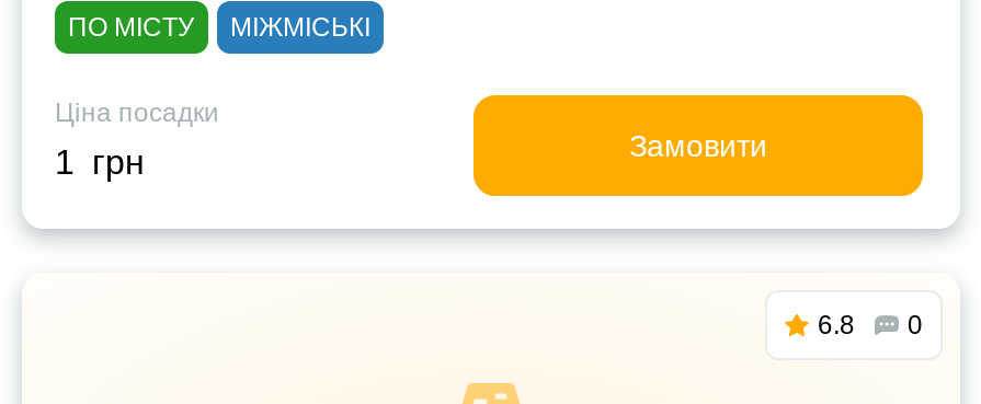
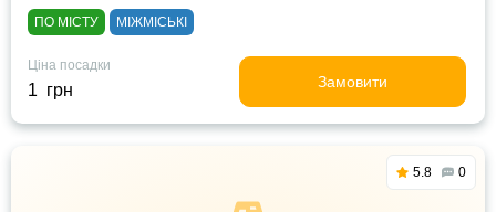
- 6.8 0
+ 5.8 0
